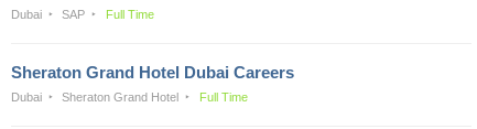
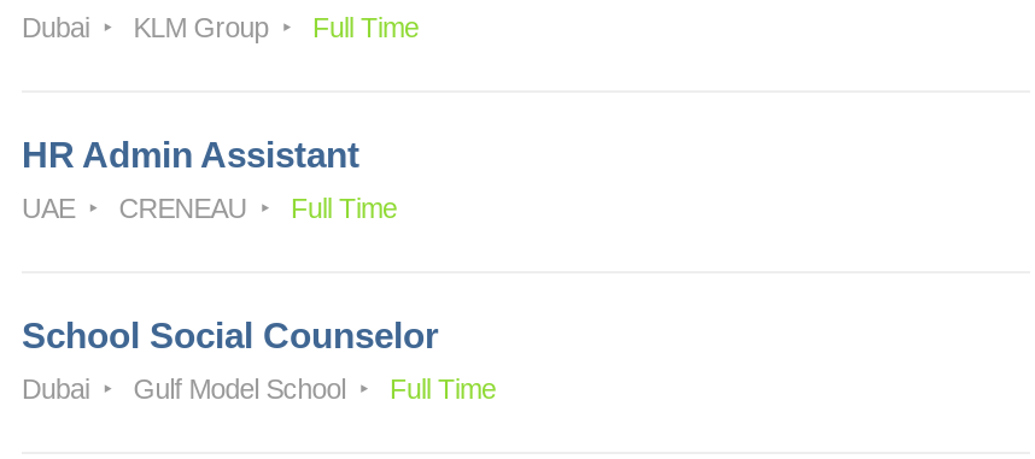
- SAP
+ KLM Group

- Sheraton Grand Hotel Dubai Careers
+ HR Admin Assistant
+ UAE
+ CRENEAU
+ Full Time
+ School Social Counselor

- Sheraton Grand Hotel
+ Gulf Model School
